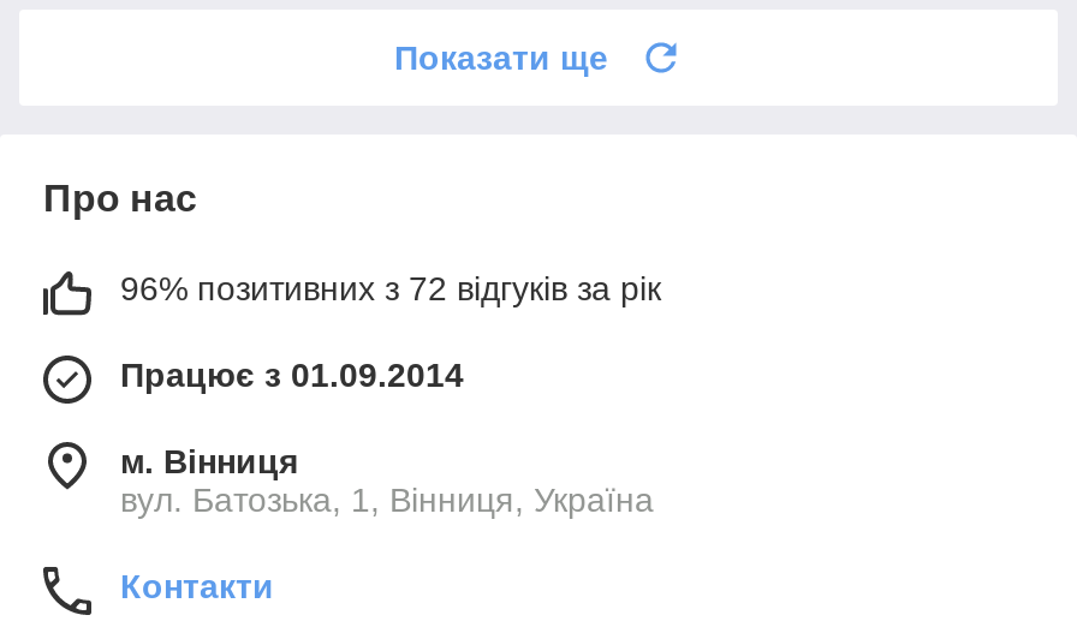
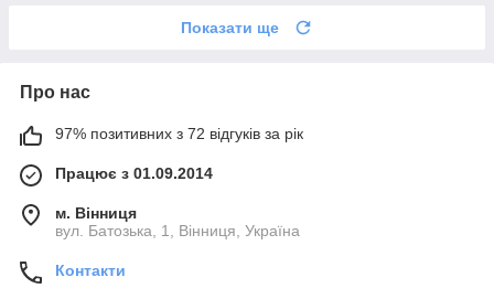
- 96% позитивних з 72 відгуків за рік
+ 97% позитивних з 72 відгуків за рік
